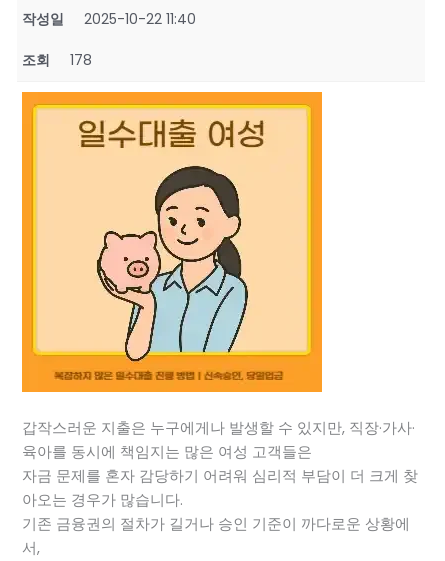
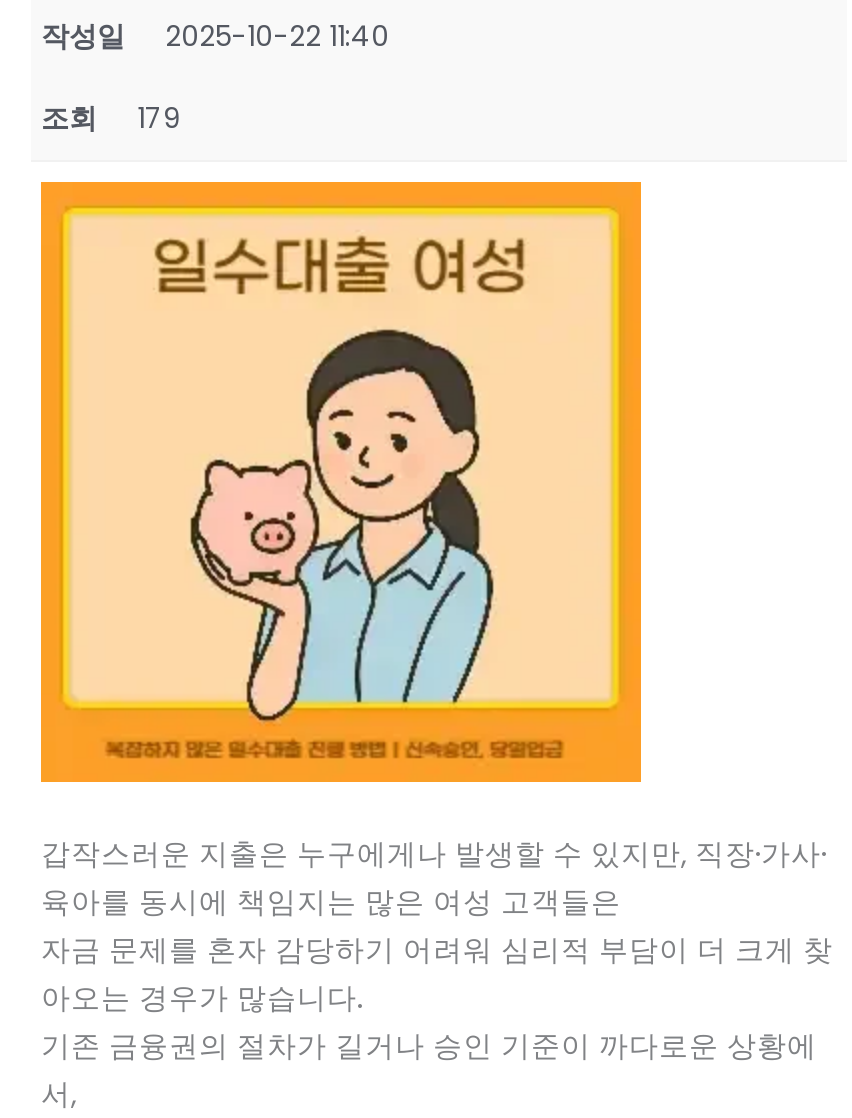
- 조회 178
+ 조회 179
